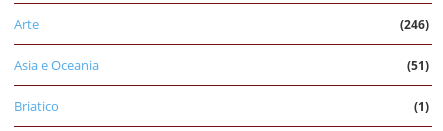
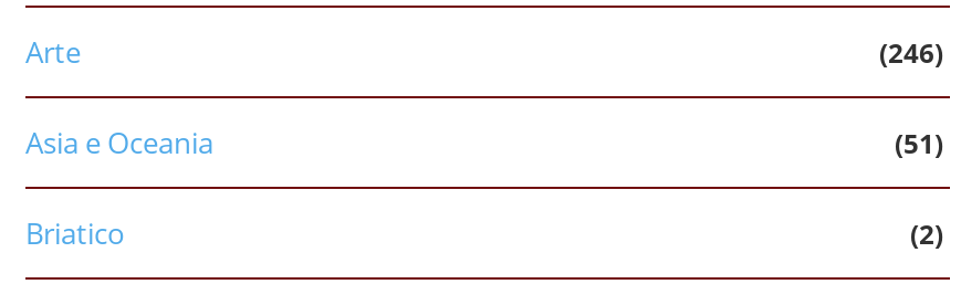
- (1)
+ (2)
